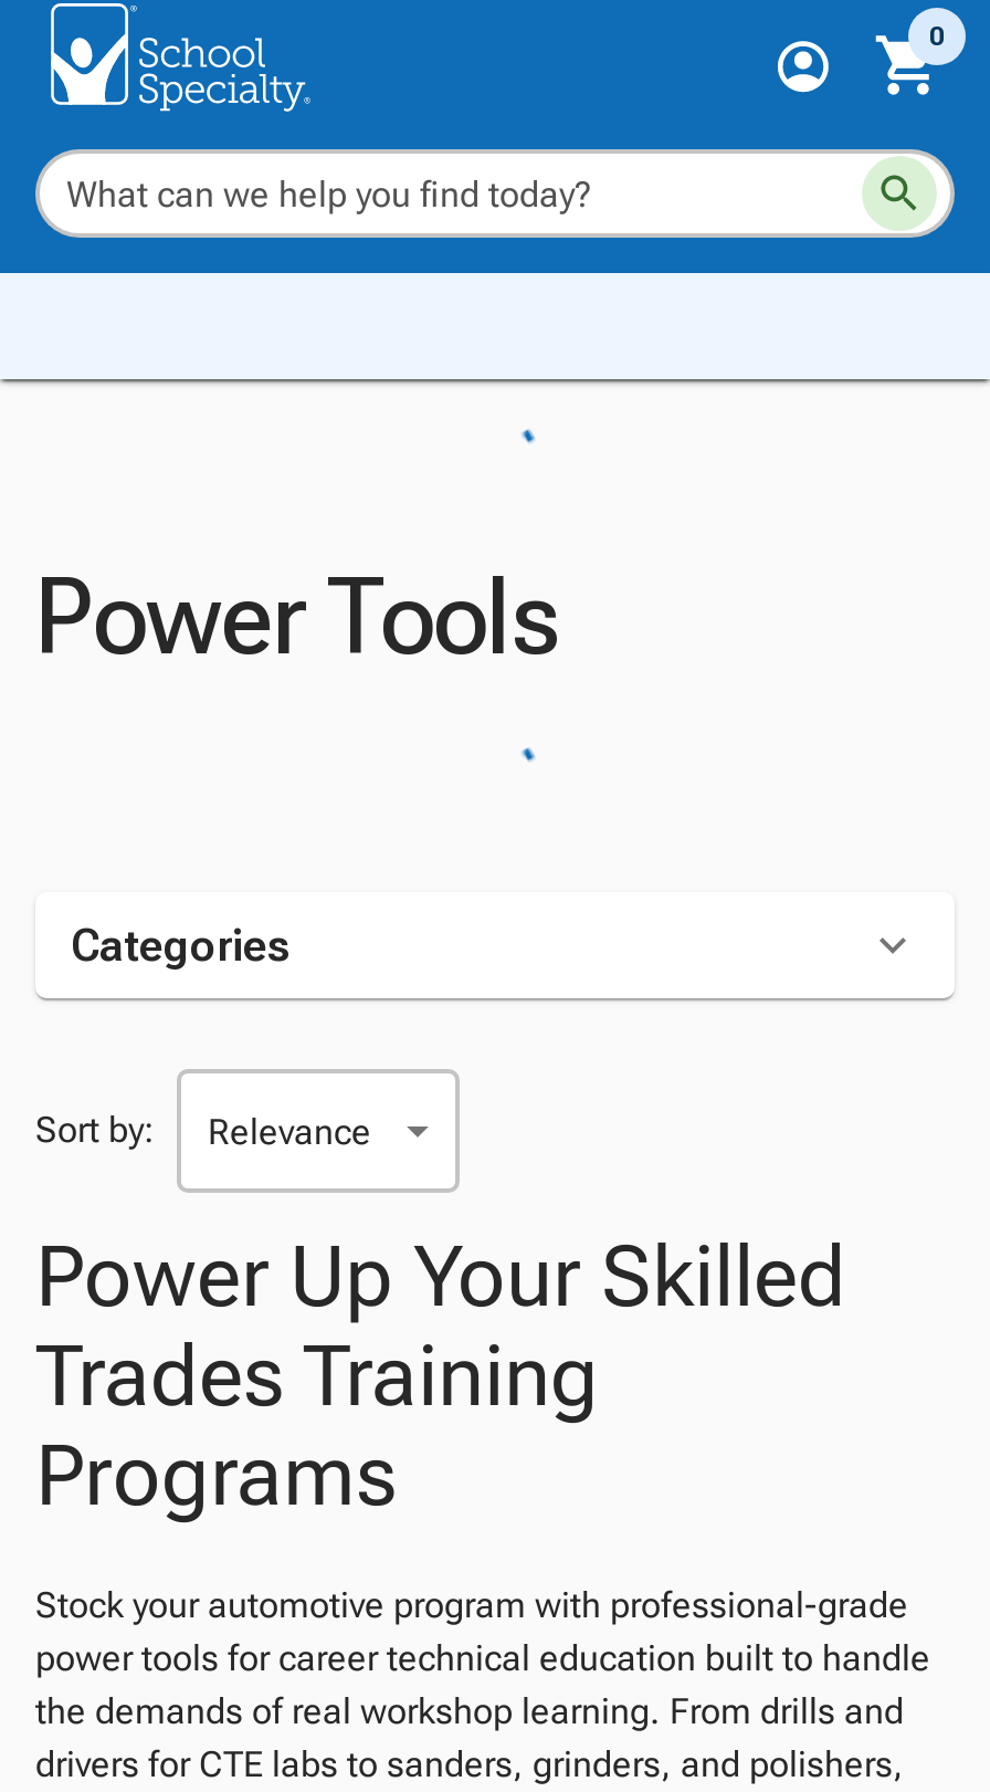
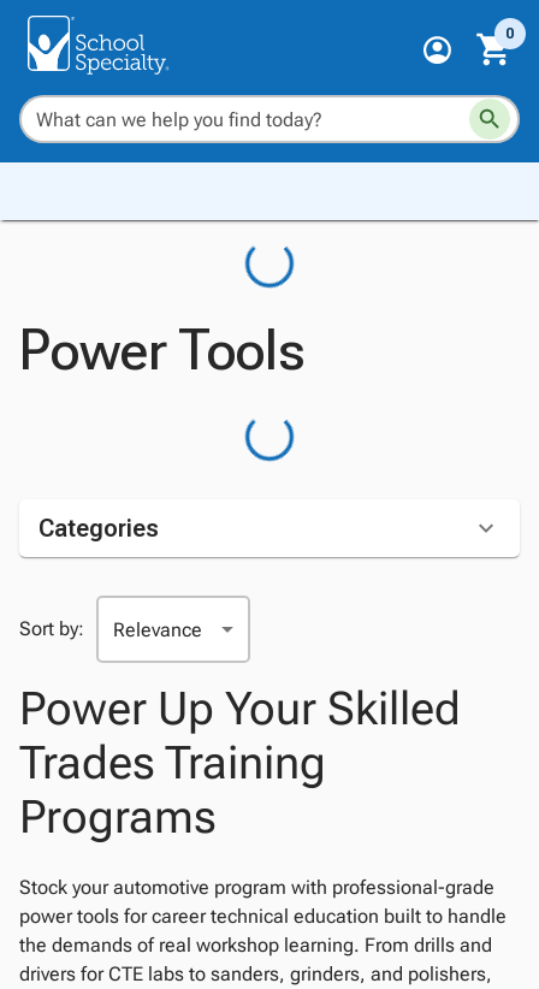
+ [image]

+ [image]
